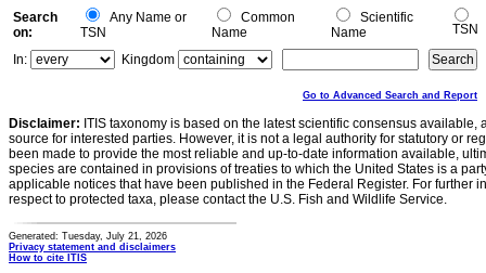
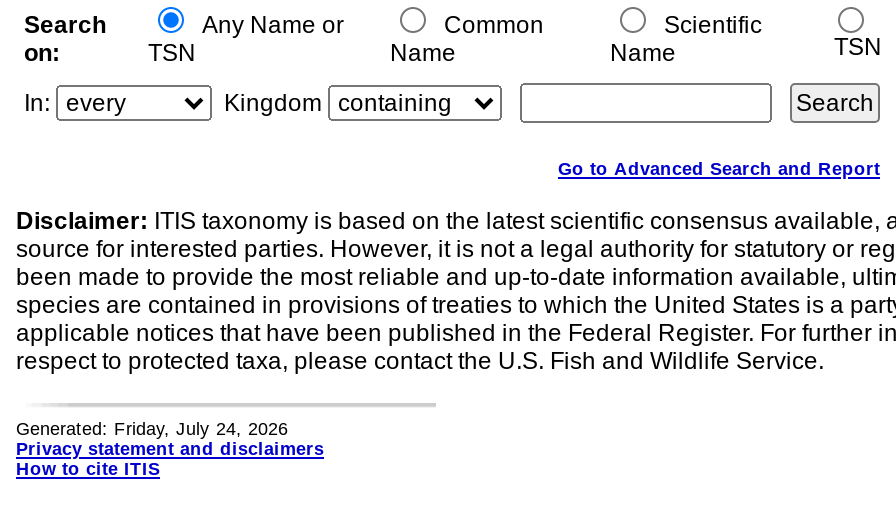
- Generated: Tuesday, July 21, 2026
+ Generated: Friday, July 24, 2026
